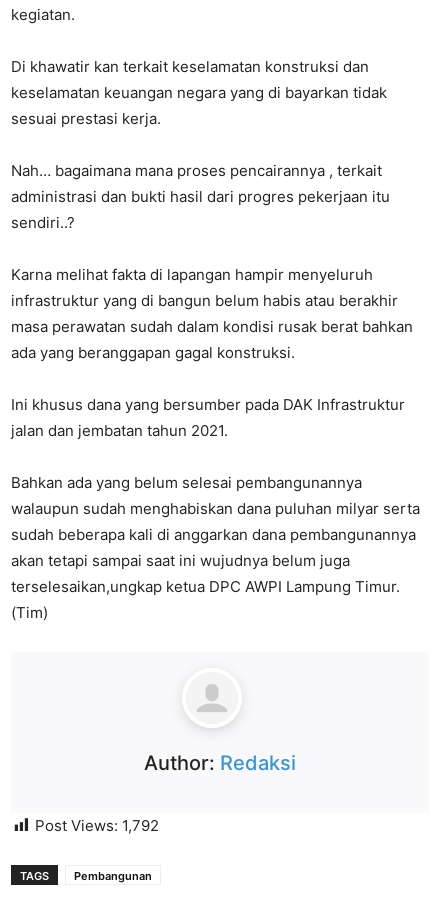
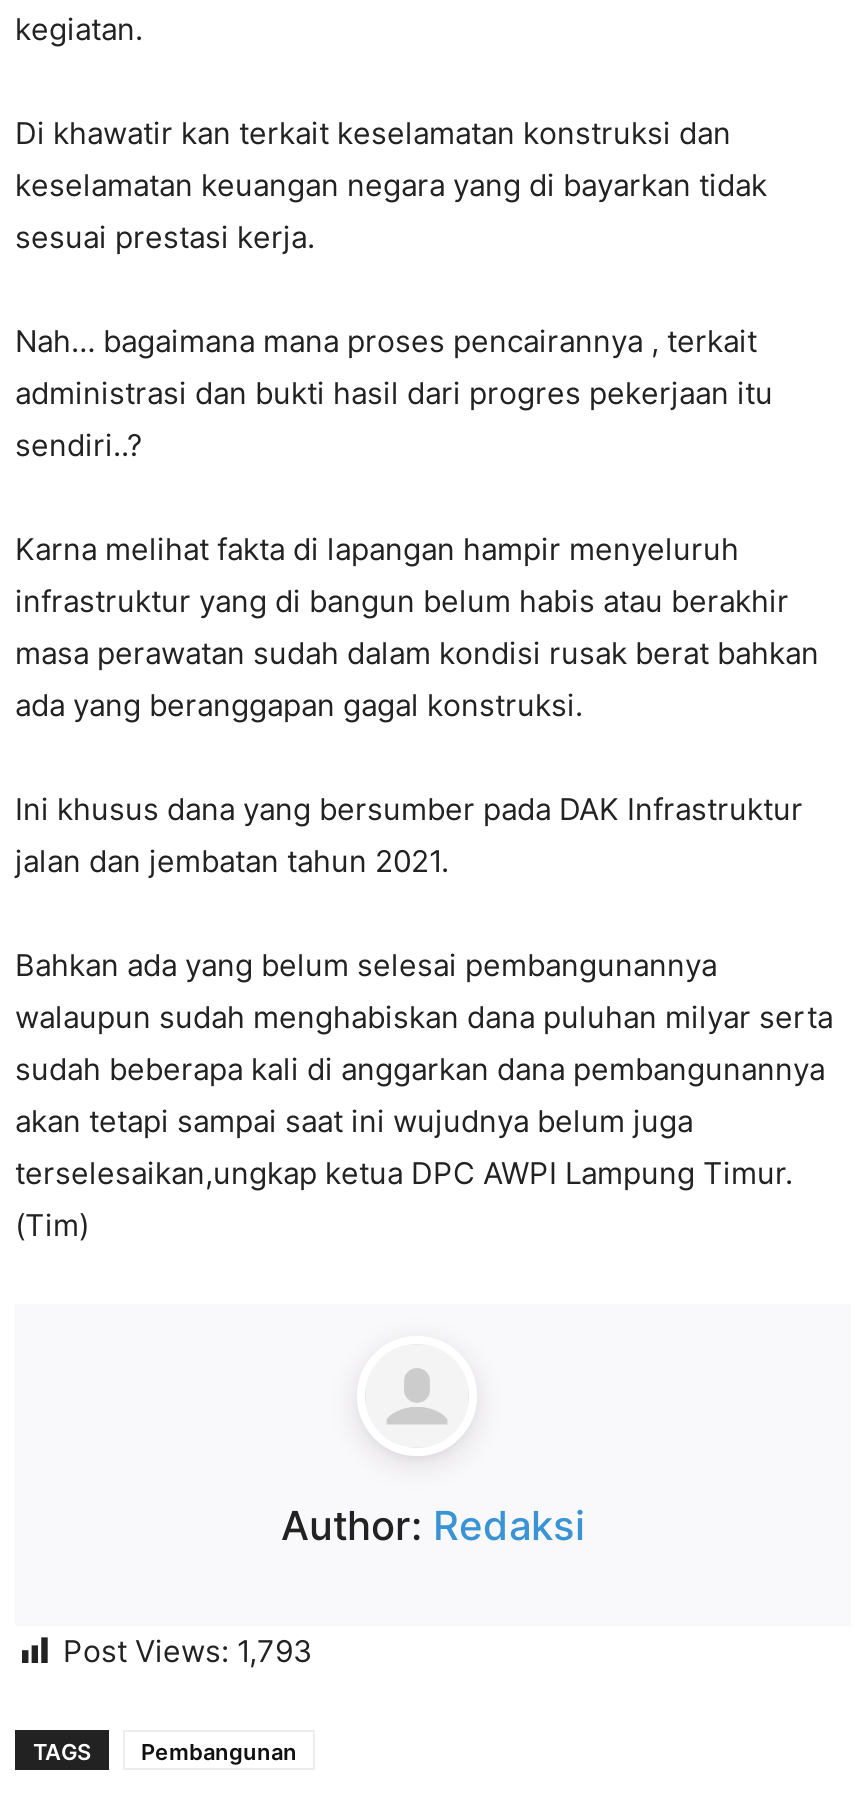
- Post Views: 1,792
+ Post Views: 1,793
